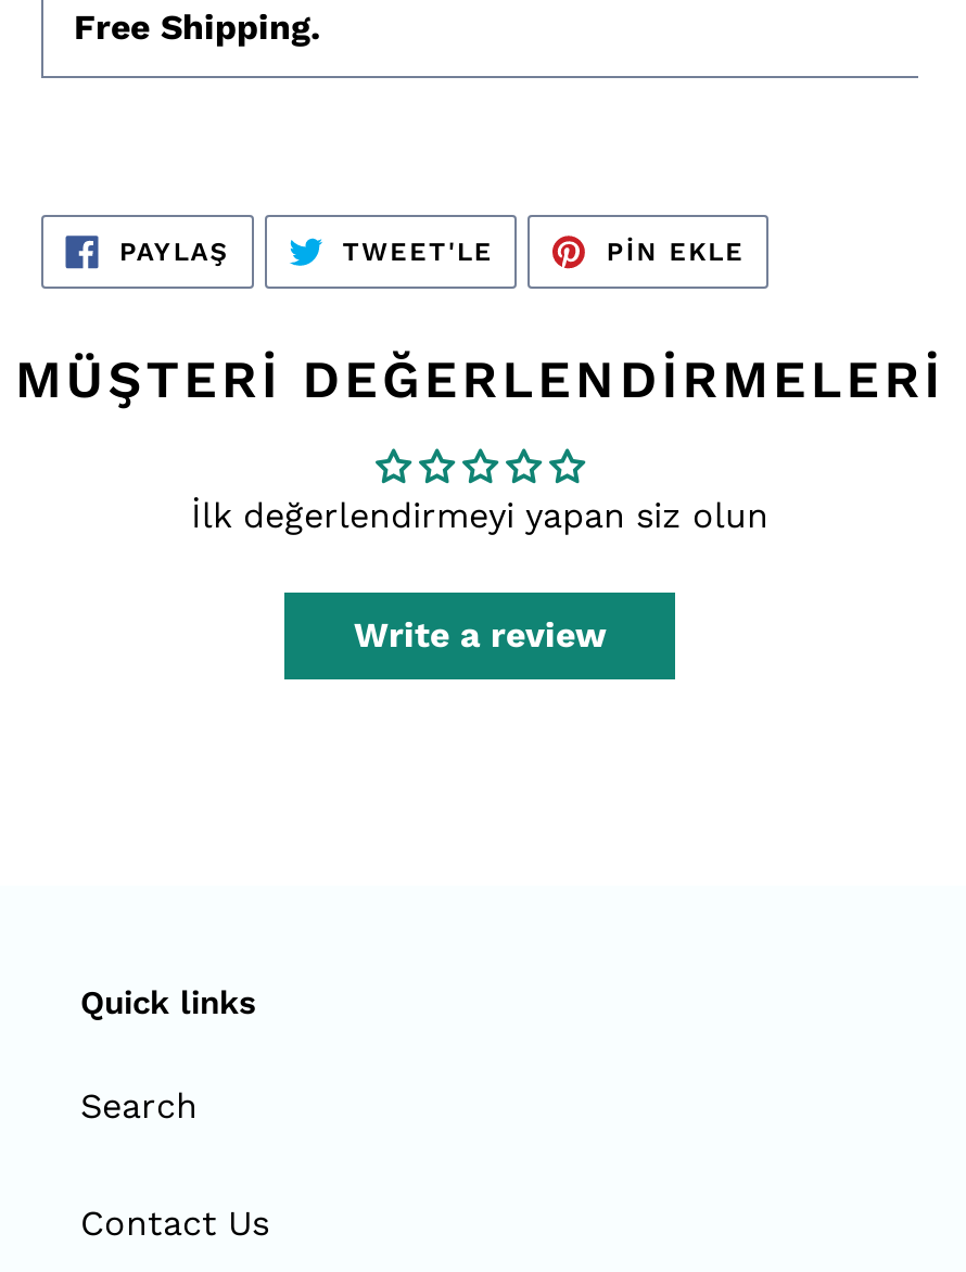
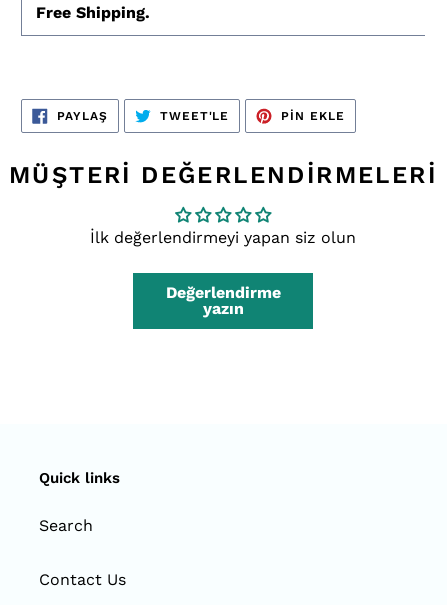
- Write a review
+ Değerlendirme
+ yazın
